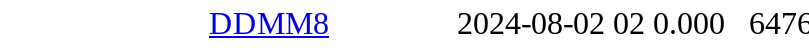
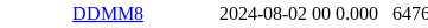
- 2024-08-02 02 0.000
+ 2024-08-02 00 0.000
